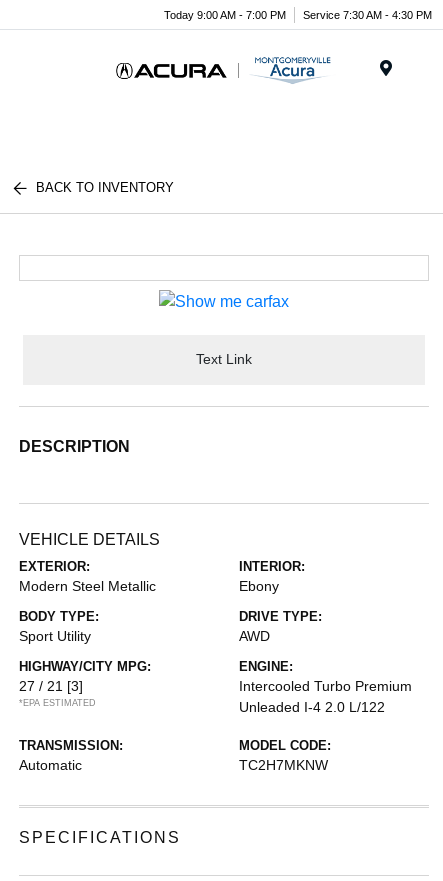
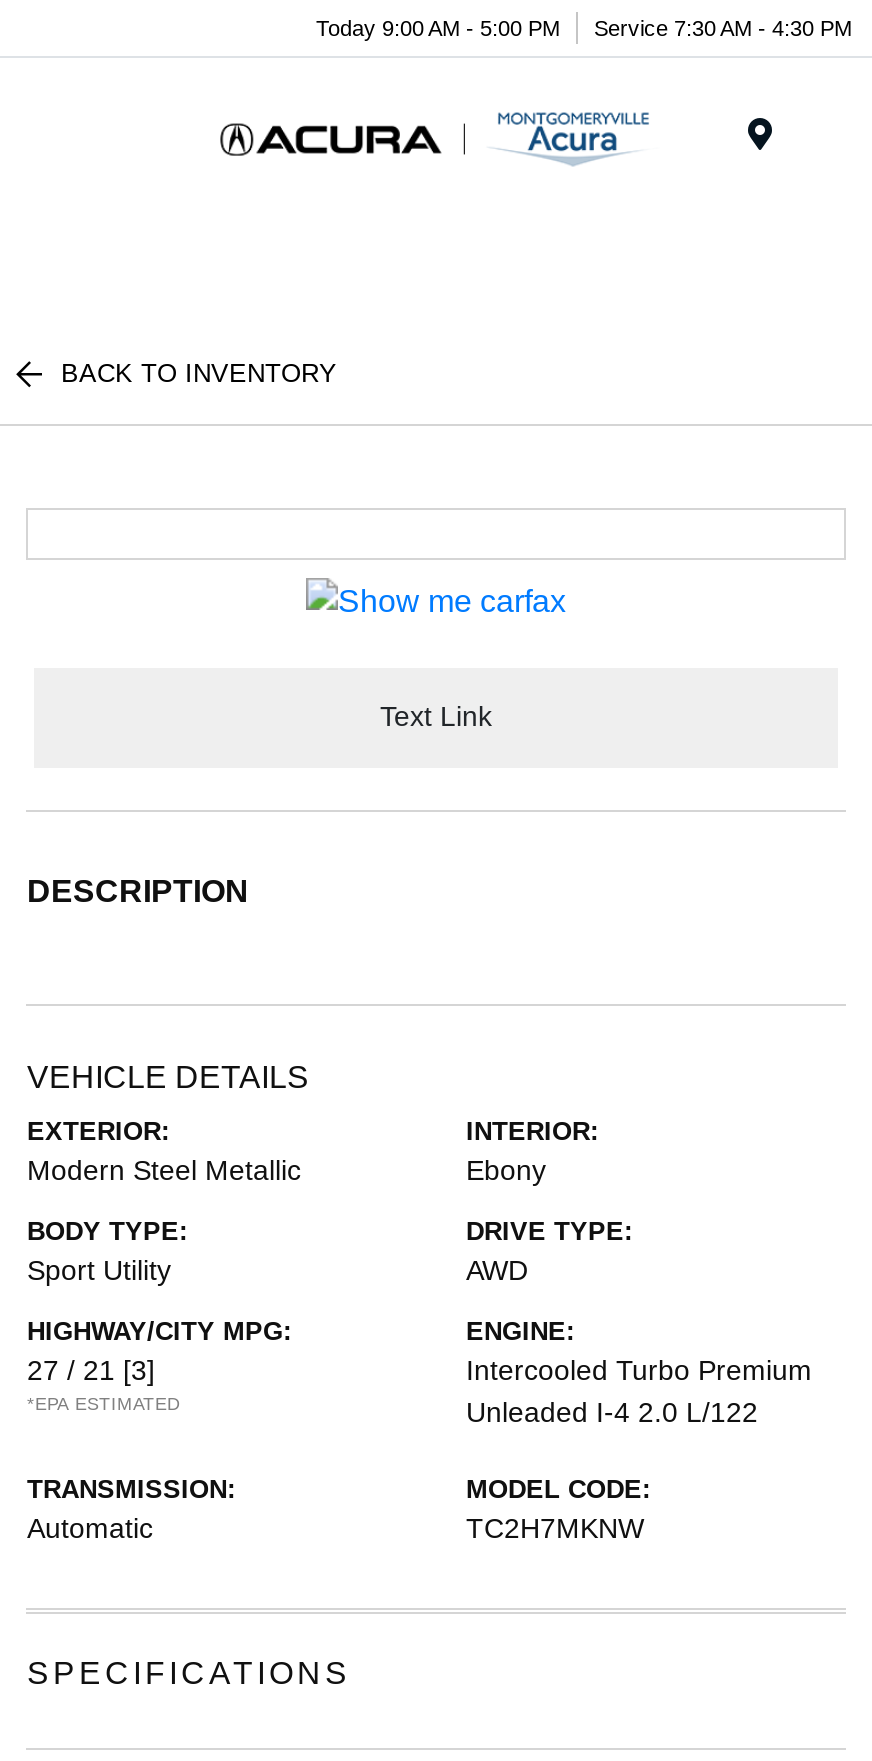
- Today 9:00 AM - 7:00 PM Service 7:30 AM - 4:30 PM
+ Today 9:00 AM - 5:00 PM Service 7:30 AM - 4:30 PM
